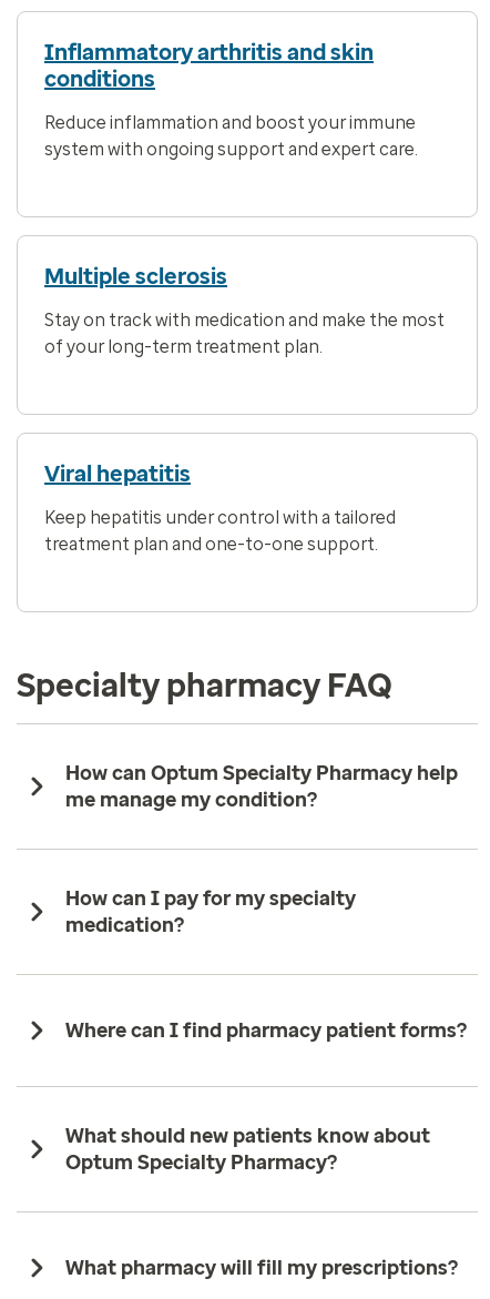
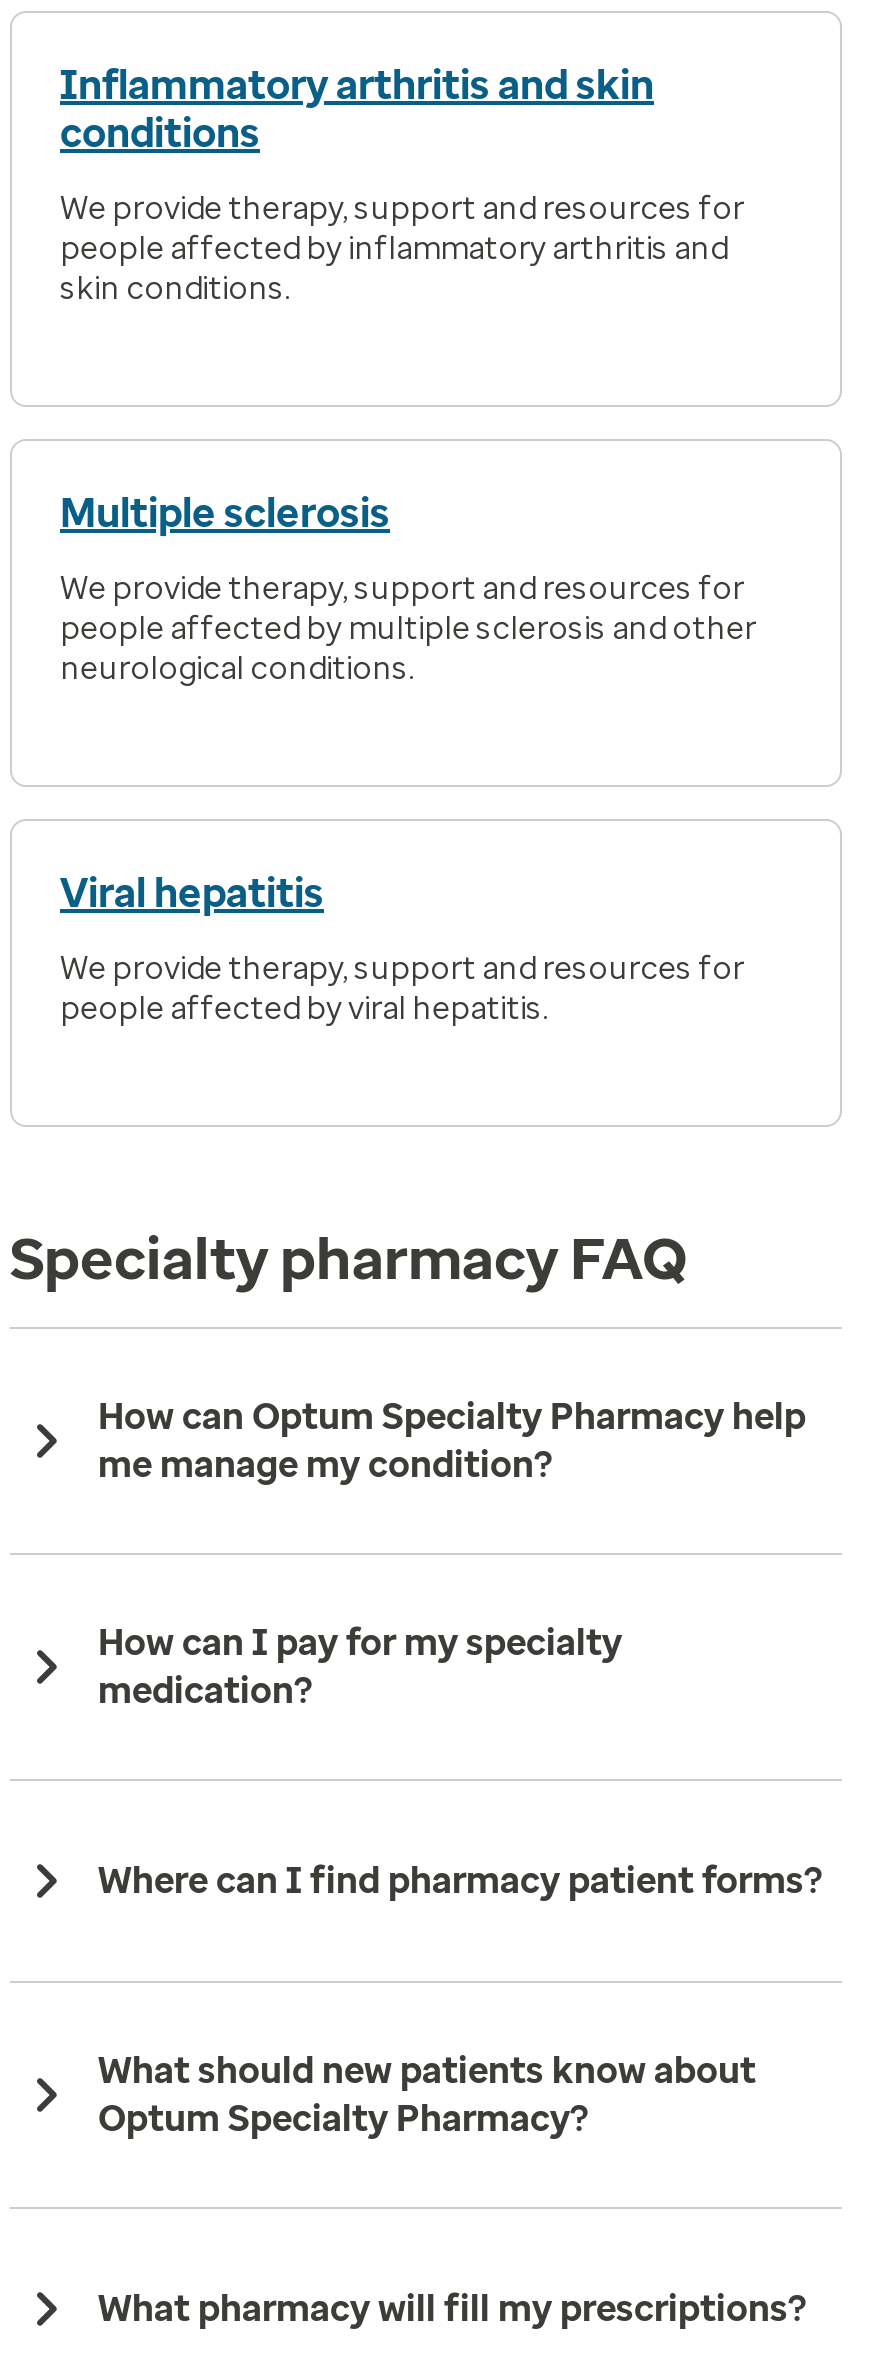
- Reduce inflammation and boost your immune
- system with ongoing support and expert care.
+ We provide therapy, support and resources for
+ people affected by inflammatory arthritis and
+ skin conditions.

- Stay on track with medication and make the most
- of your long-term treatment plan.
+ We provide therapy, support and resources for
+ people affected by multiple sclerosis and other
+ neurological conditions.

- Keep hepatitis under control with a tailored
- treatment plan and one-to-one support.
+ We provide therapy, support and resources for
+ people affected by viral hepatitis.
